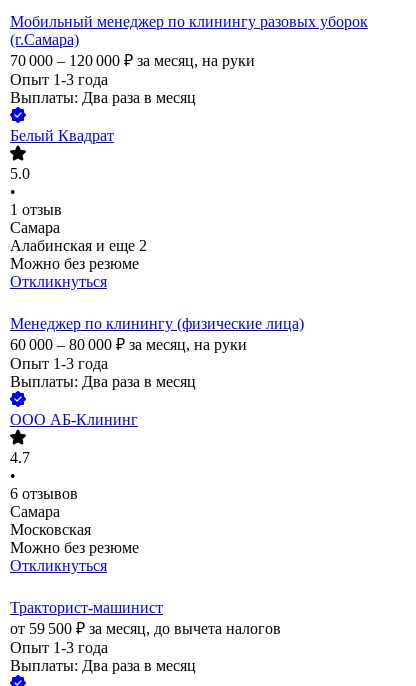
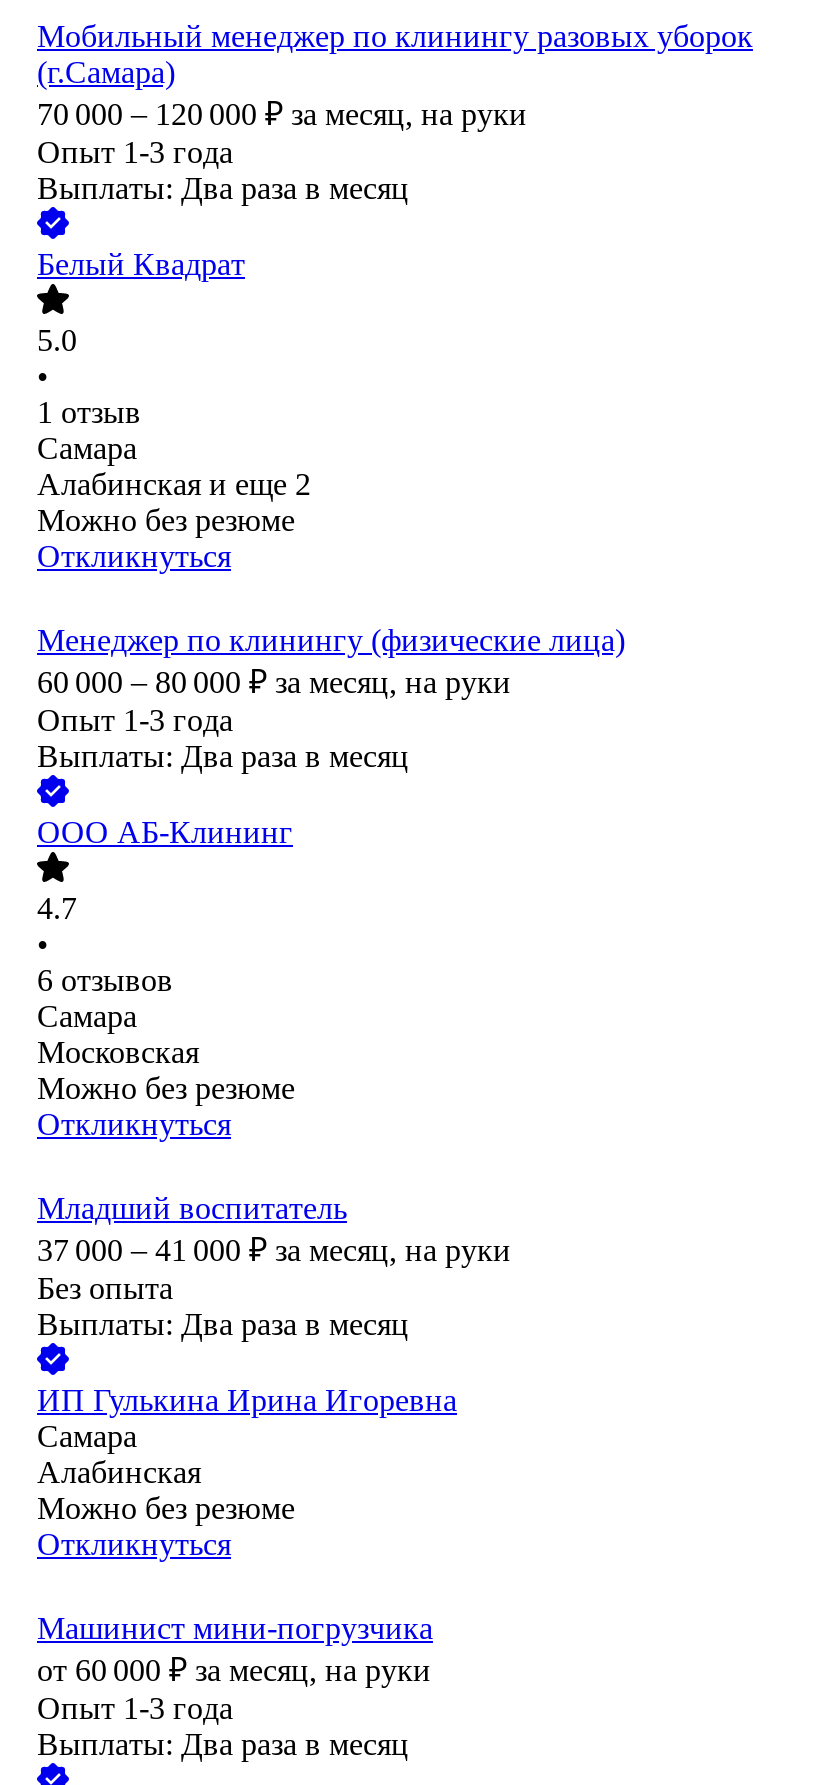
- Тракторист-машинист
- от 59 500 ₽ за месяц, до вычета налогов
+ Младший воспитатель
+ 37 000 – 41 000 ₽ за месяц, на руки
+ Без опыта
+ Выплаты: Два раза в месяц
+ ИП Гулькина Ирина Игоревна
+ Самара
+ Алабинская
+ Можно без резюме
+ Откликнуться
+ Машинист мини-погрузчика
+ от 60 000 ₽ за месяц, на руки
